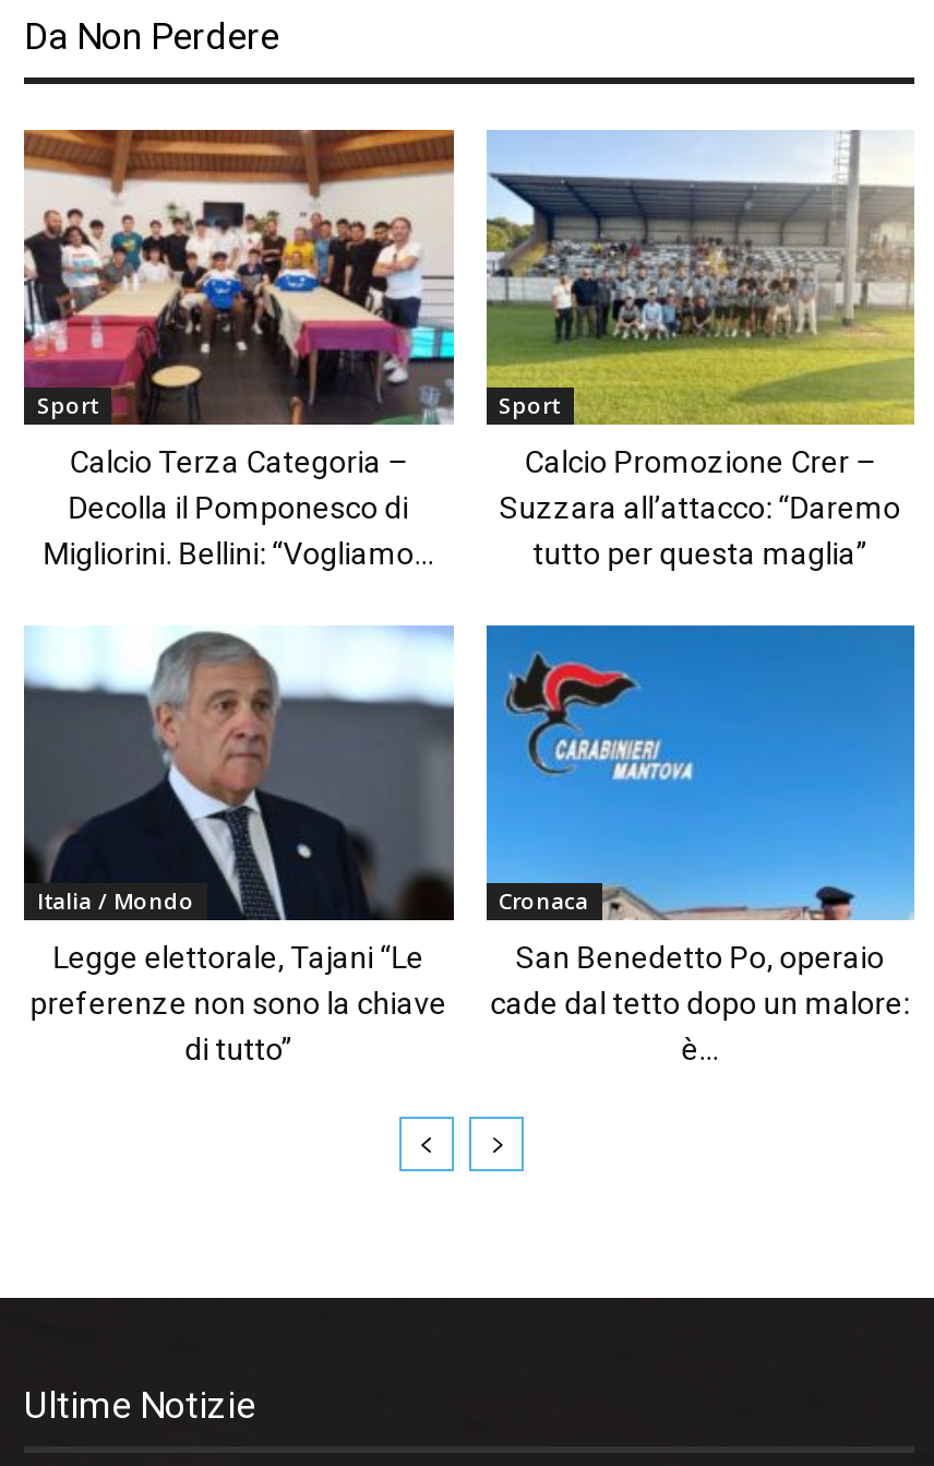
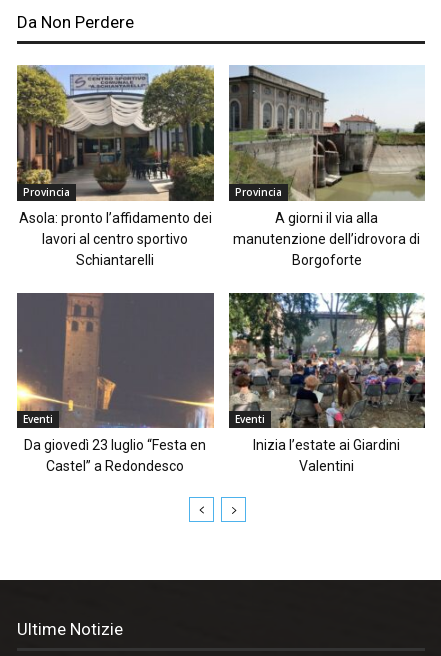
- [image]
- Sport
+ [image]
+ Provincia

- [image]
- Sport
+ [image]
+ Provincia

- Calcio Terza Categoria –
- Decolla il Pomponesco di
- Migliorini. Bellini: “Vogliamo...
+ Asola: pronto l’affidamento dei
+ lavori al centro sportivo
+ Schiantarelli

- Calcio Promozione Crer –
- Suzzara all’attacco: “Daremo
- tutto per questa maglia”
+ A giorni il via alla
+ manutenzione dell’idrovora di
+ Borgoforte

- [image]
- Italia / Mondo
+ [image]
+ Eventi

- [image]
- Cronaca
+ [image]
+ Eventi

- Legge elettorale, Tajani “Le
- preferenze non sono la chiave
- di tutto”
+ Da giovedì 23 luglio “Festa en
+ Castel” a Redondesco

- San Benedetto Po, operaio
- cade dal tetto dopo un malore:
- è...
+ Inizia l’estate ai Giardini
+ Valentini
